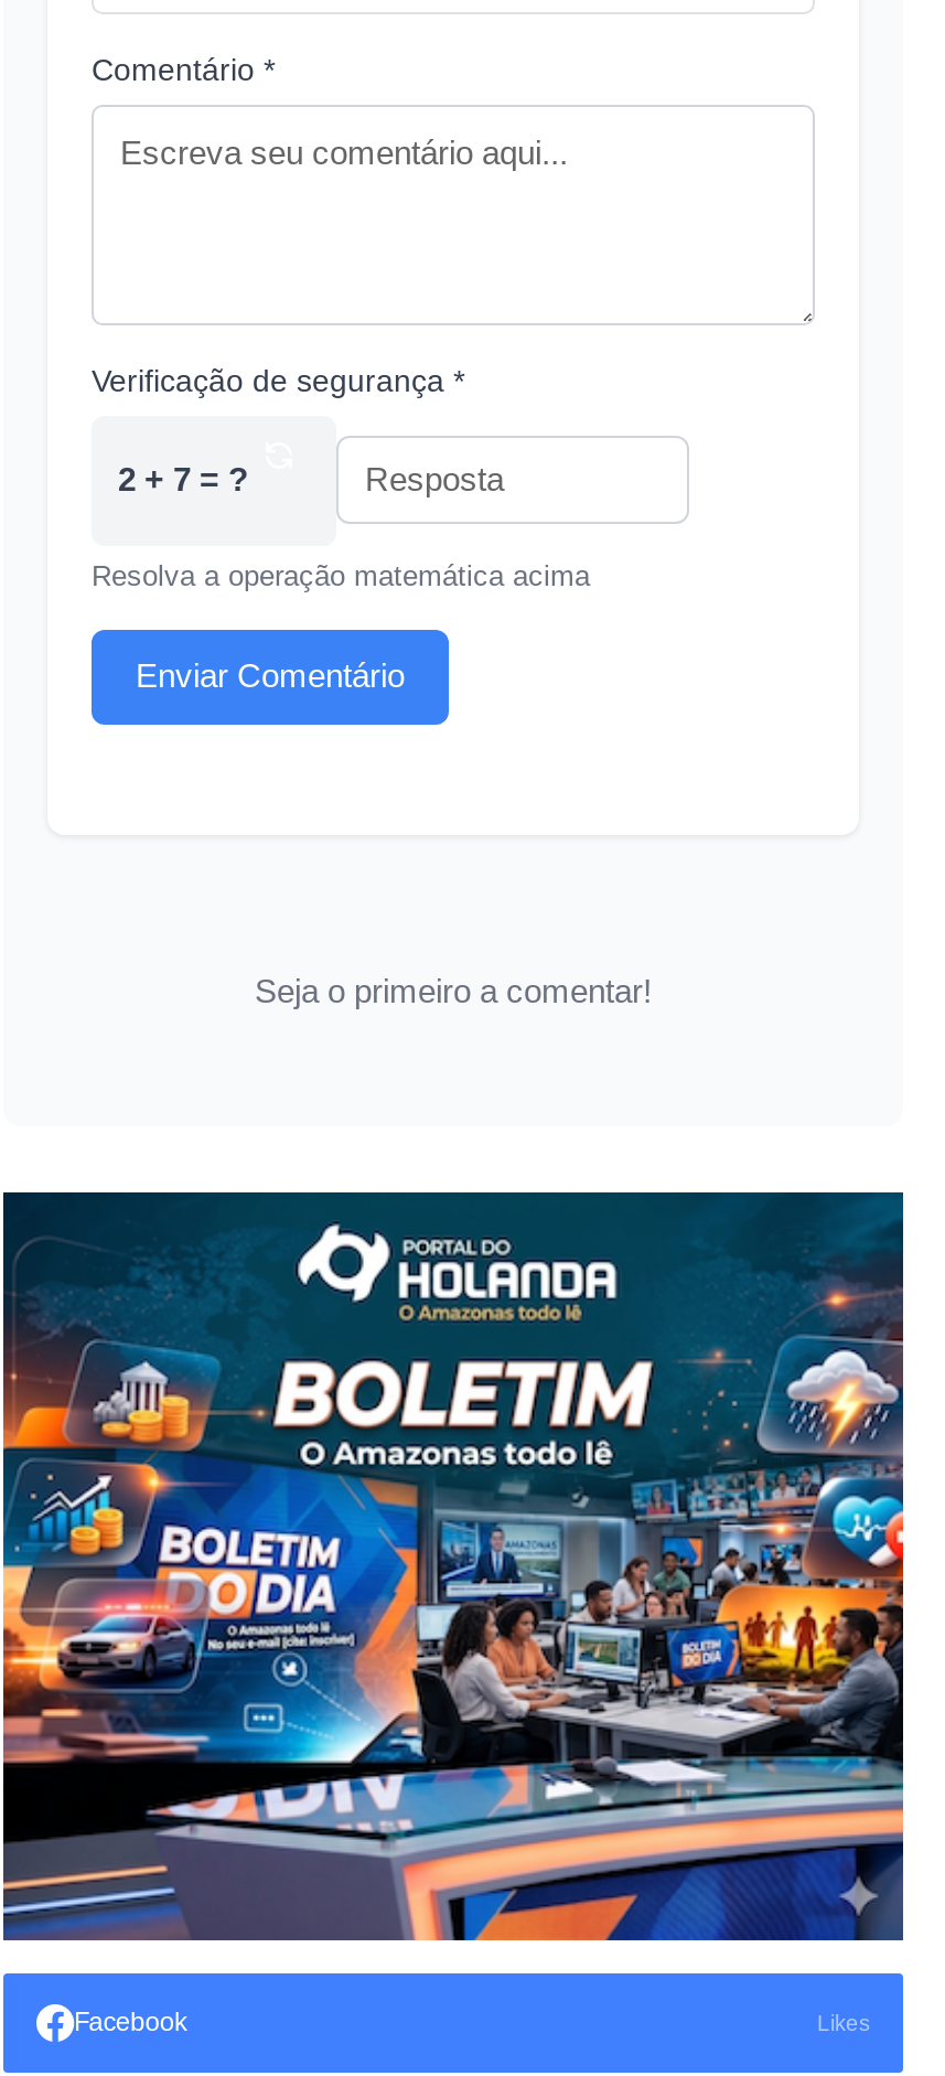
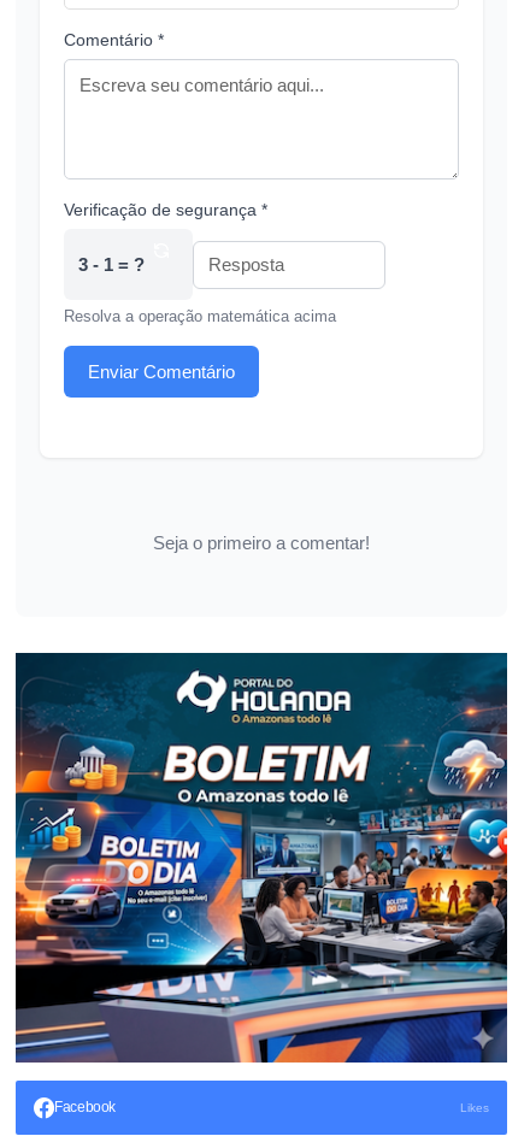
- 2 + 7 = ?
+ 3 - 1 = ?
